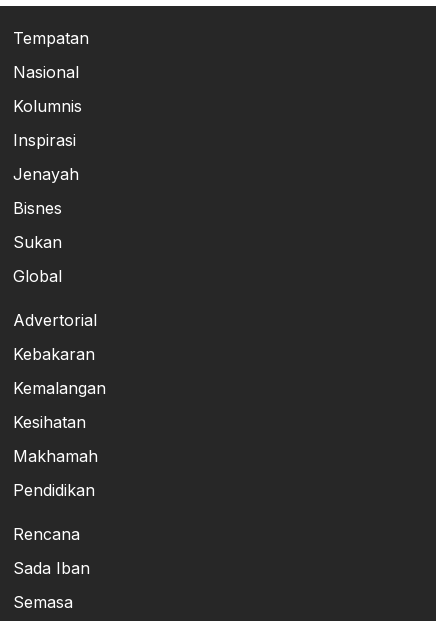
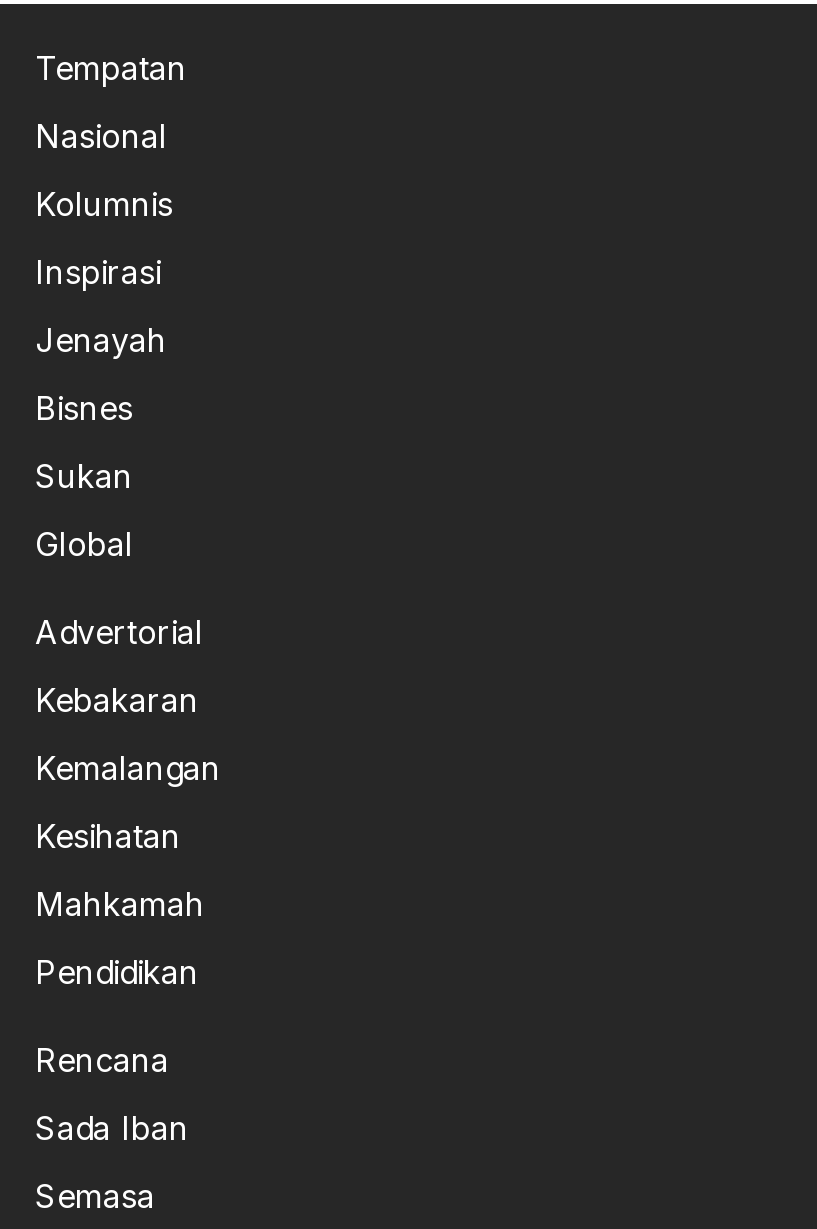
- Makhamah
+ Mahkamah
